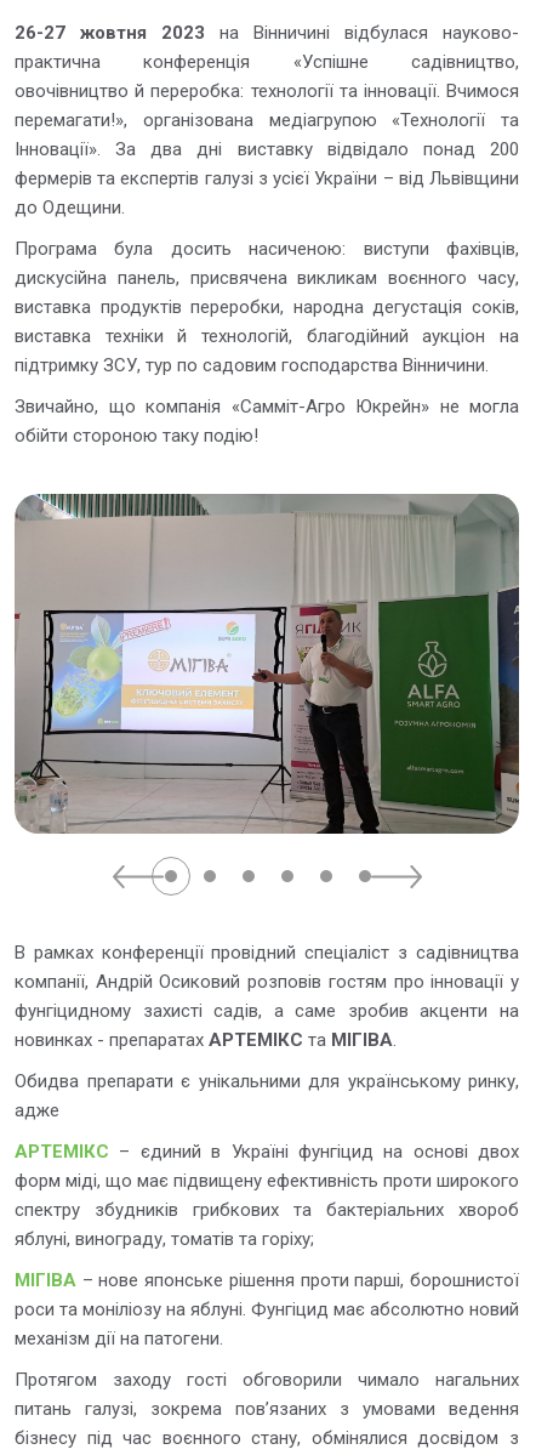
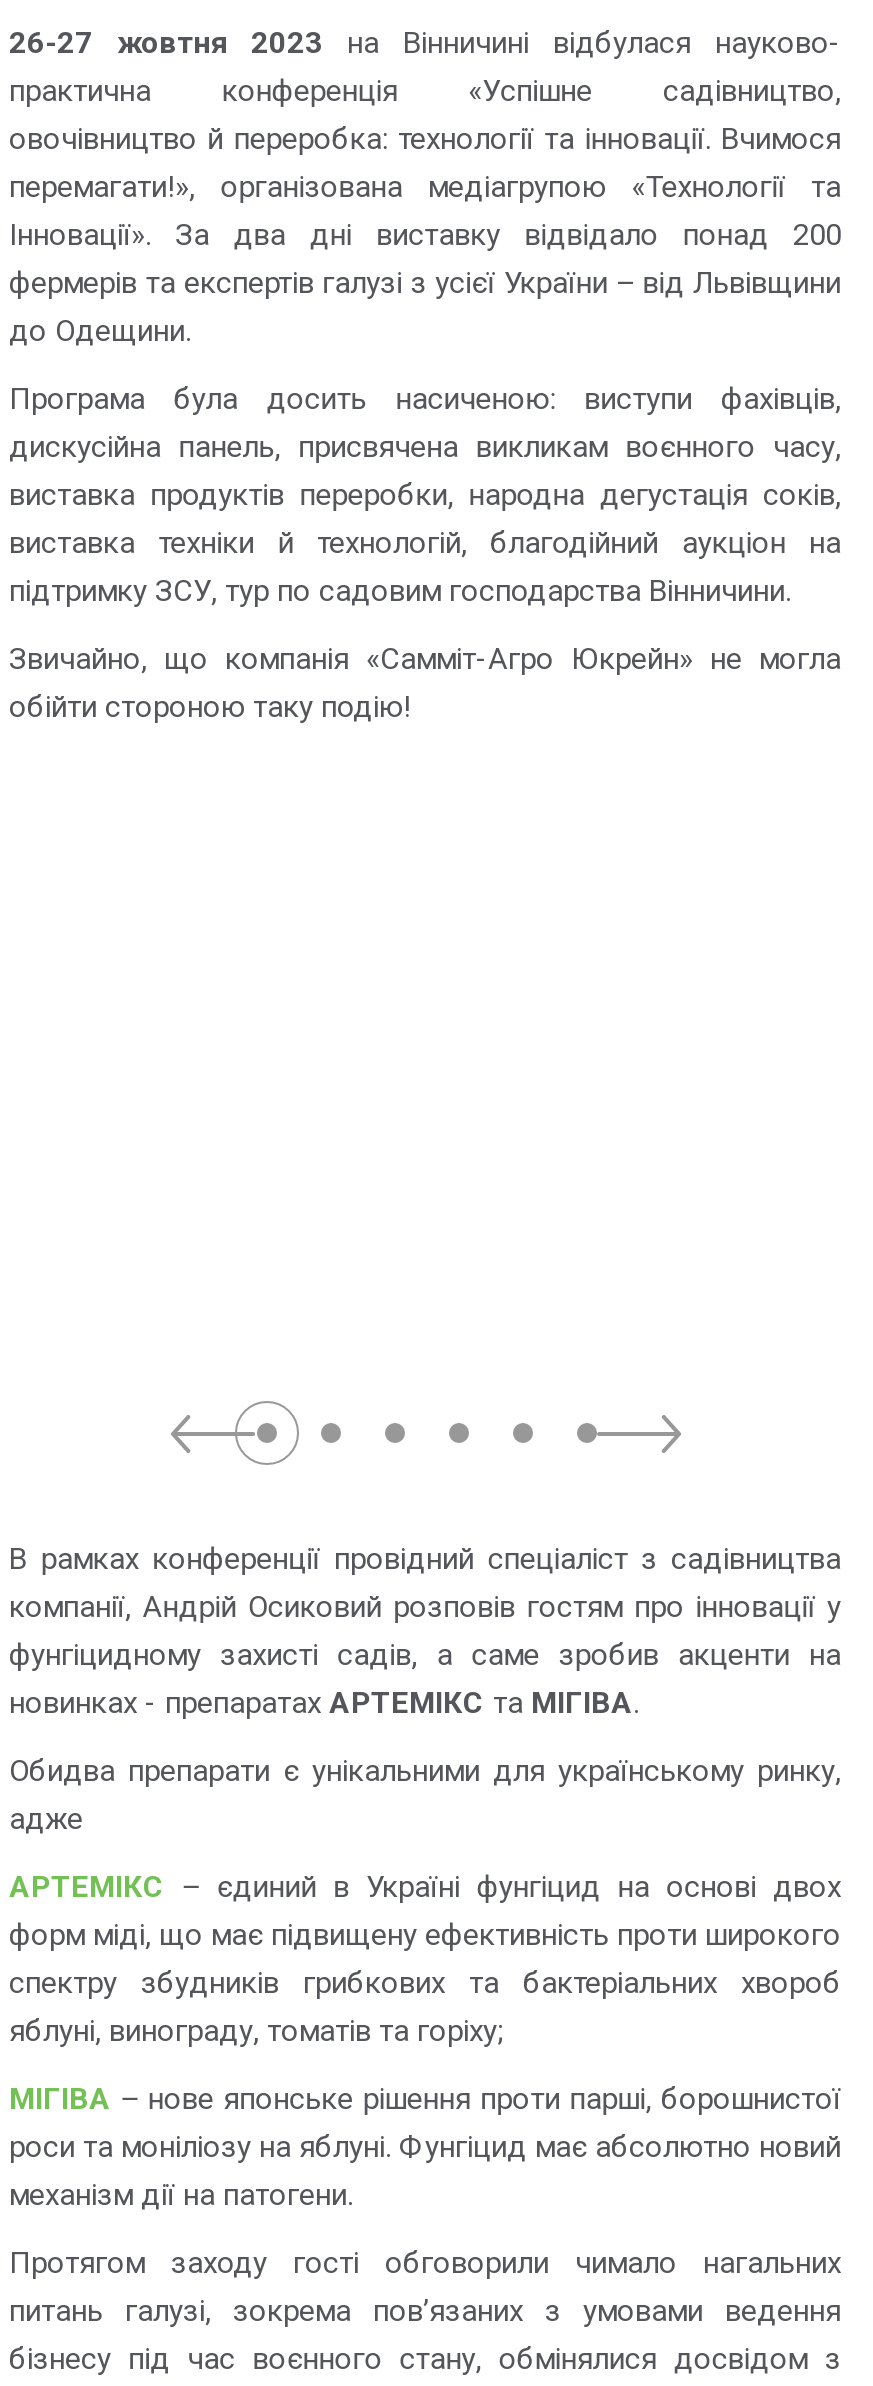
- [image]
